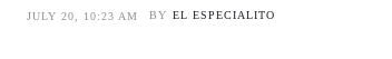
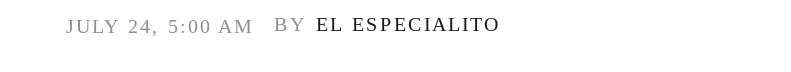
- JULY 20, 10:23 AM BY EL ESPECIALITO
+ JULY 24, 5:00 AM BY EL ESPECIALITO
